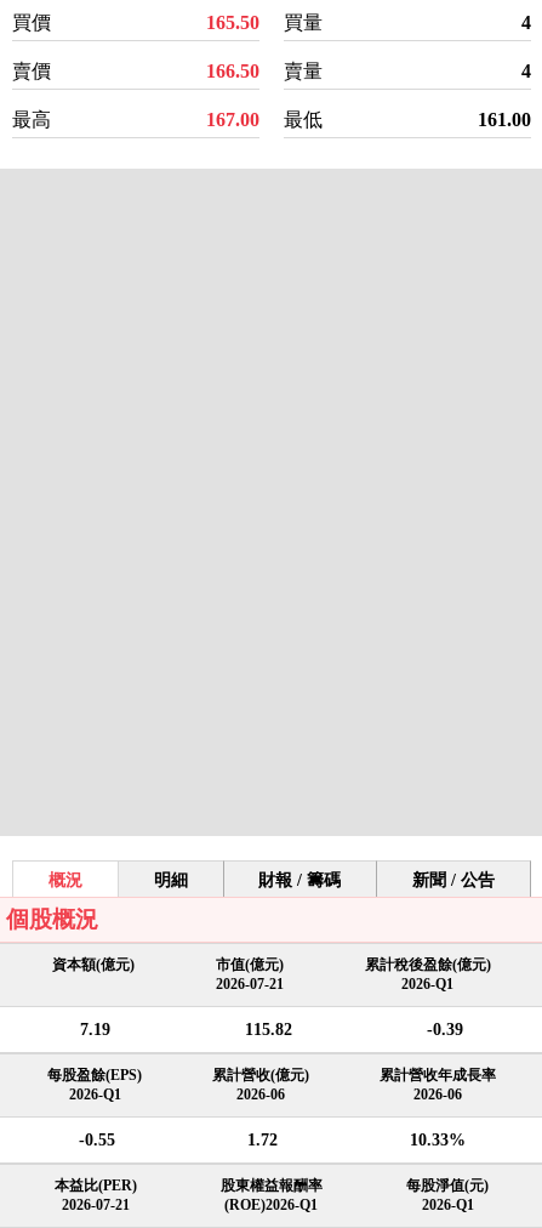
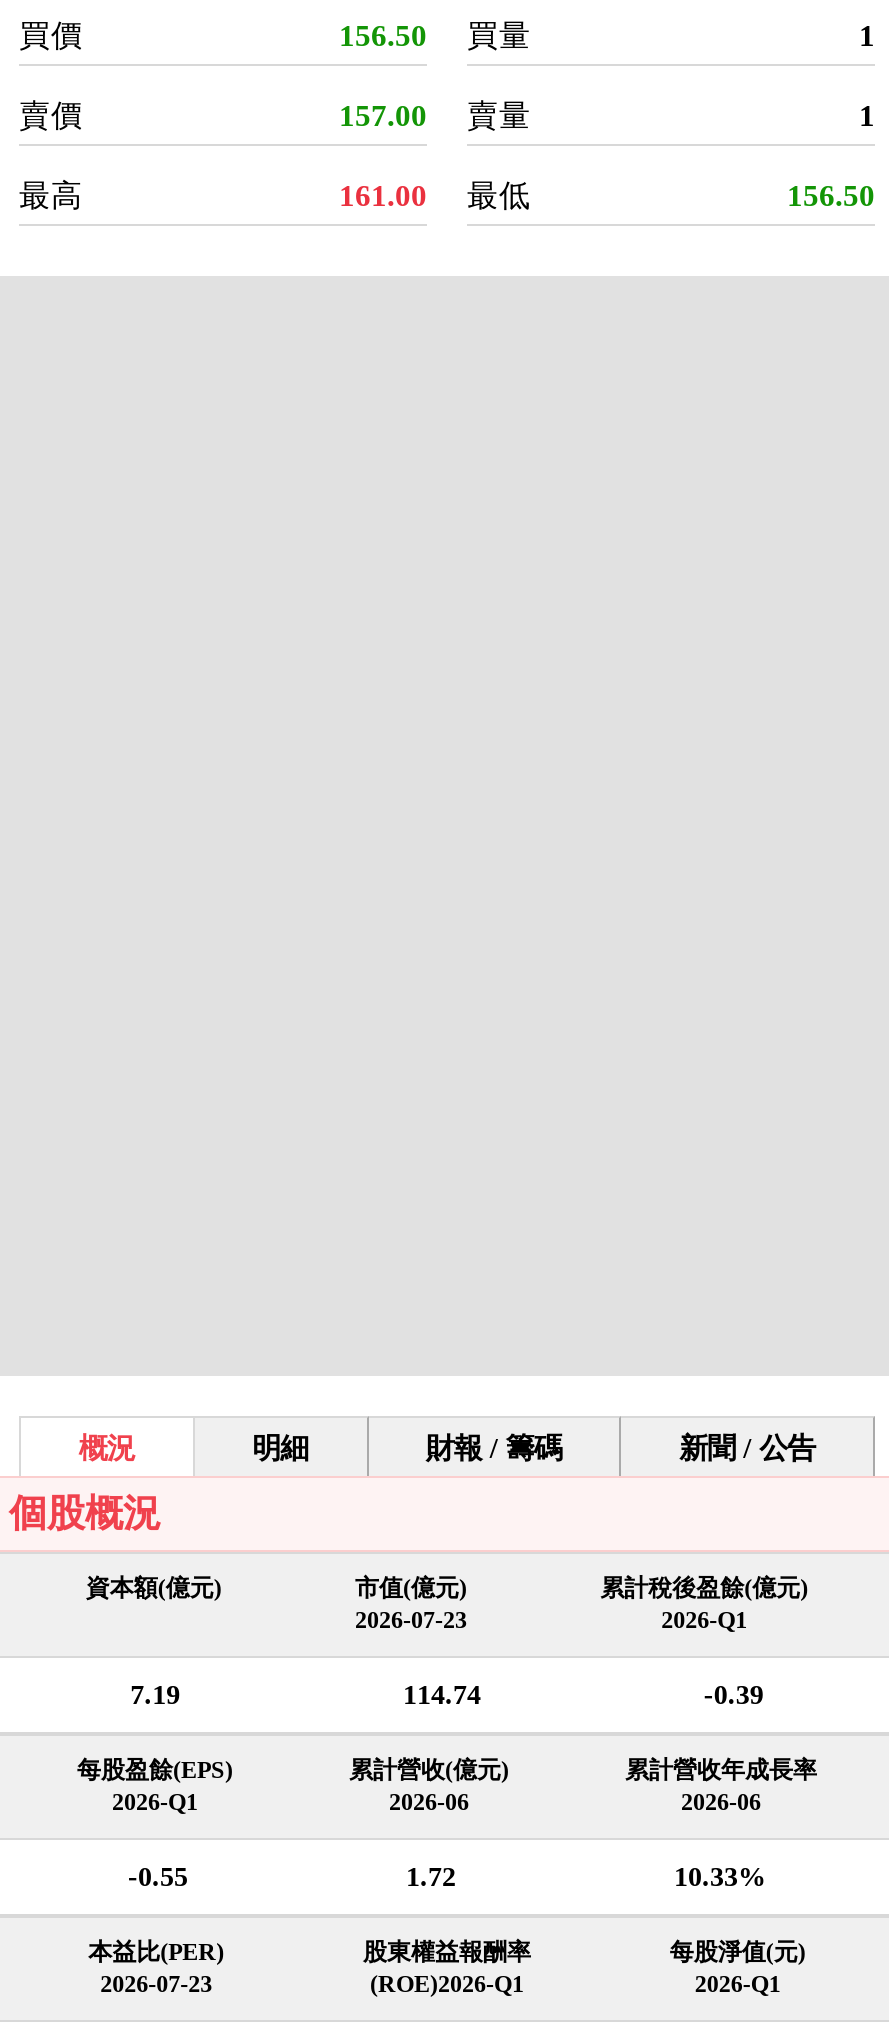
- 165.50 買量
+ 156.50 買量

- 4
+ 1

- 166.50
+ 157.00

- 4
+ 1

- 167.00 最低
+ 161.00 最低

- 161.00
+ 156.50

- 2026-07-21
+ 2026-07-23

- 115.82
+ 114.74

- 2026-07-21
+ 2026-07-23
